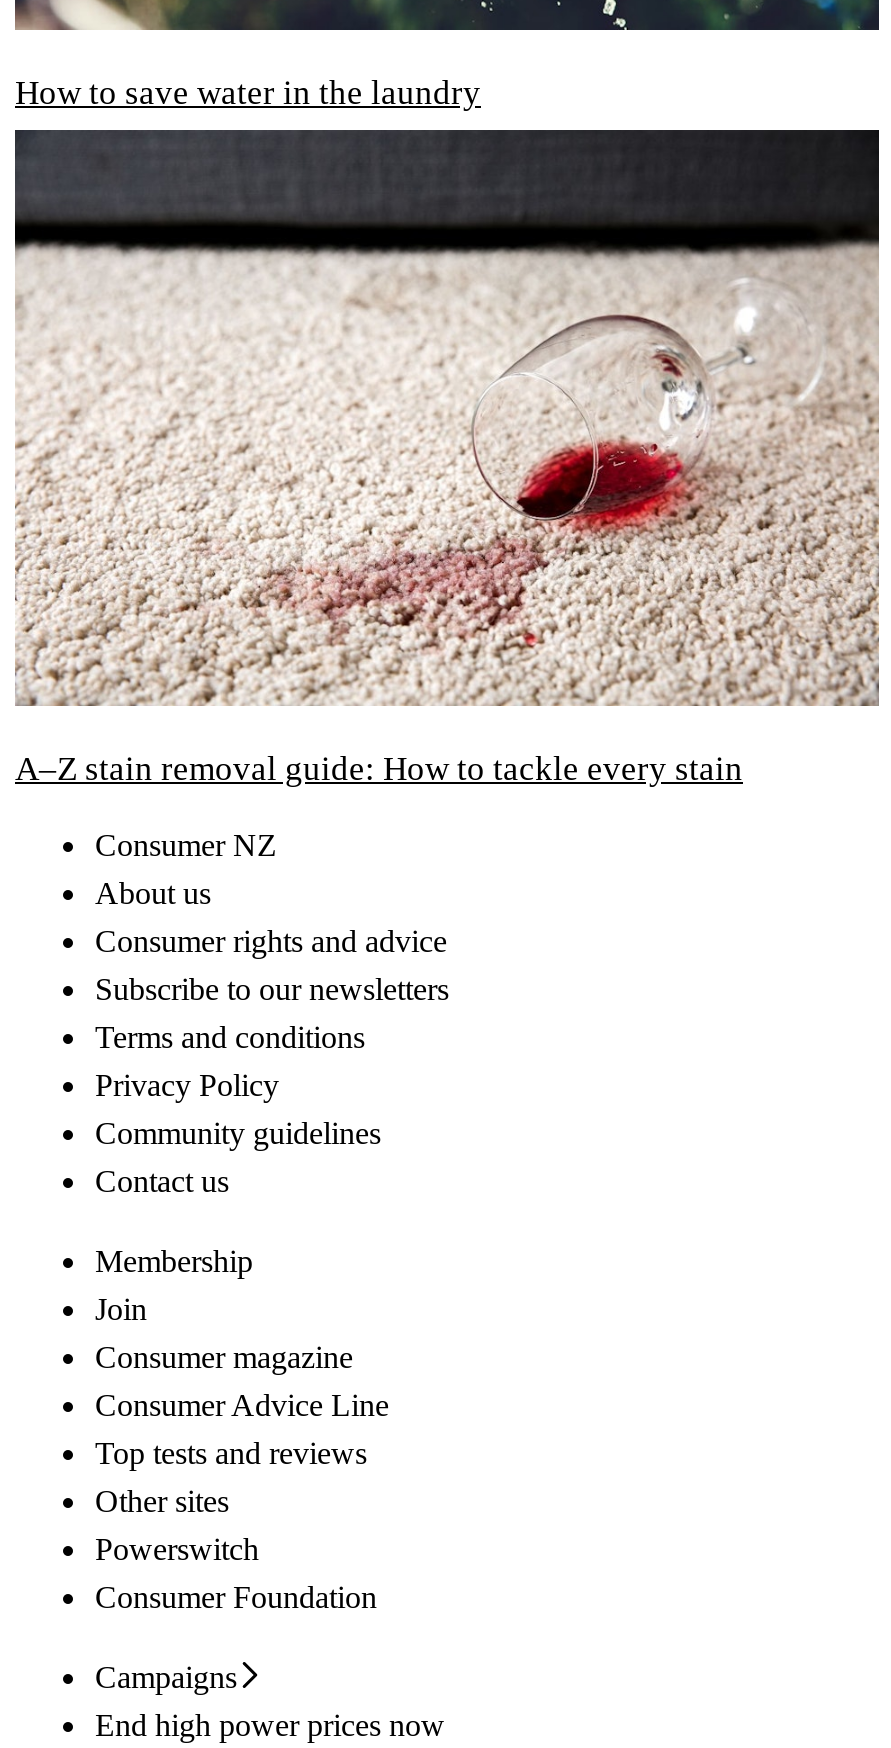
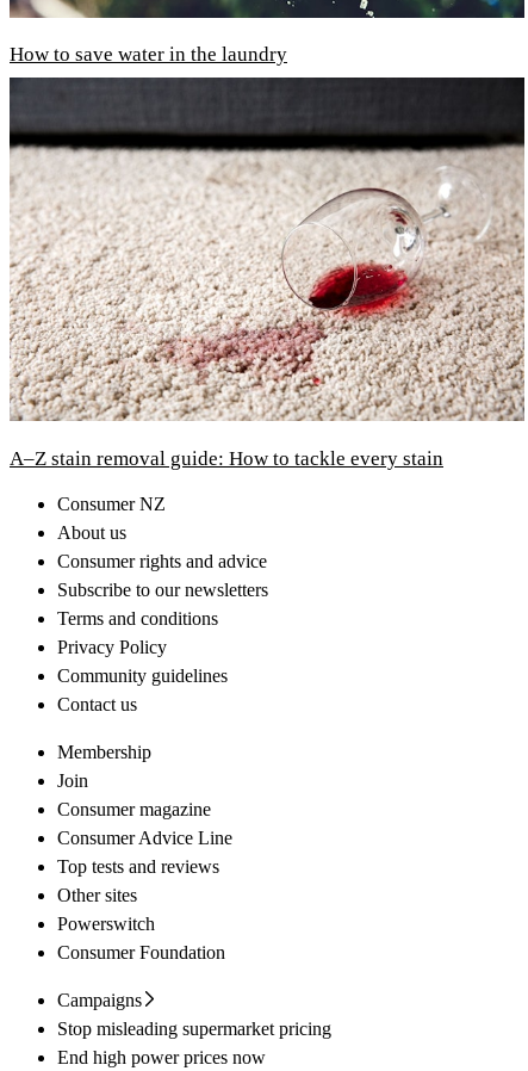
+ Stop misleading supermarket pricing
